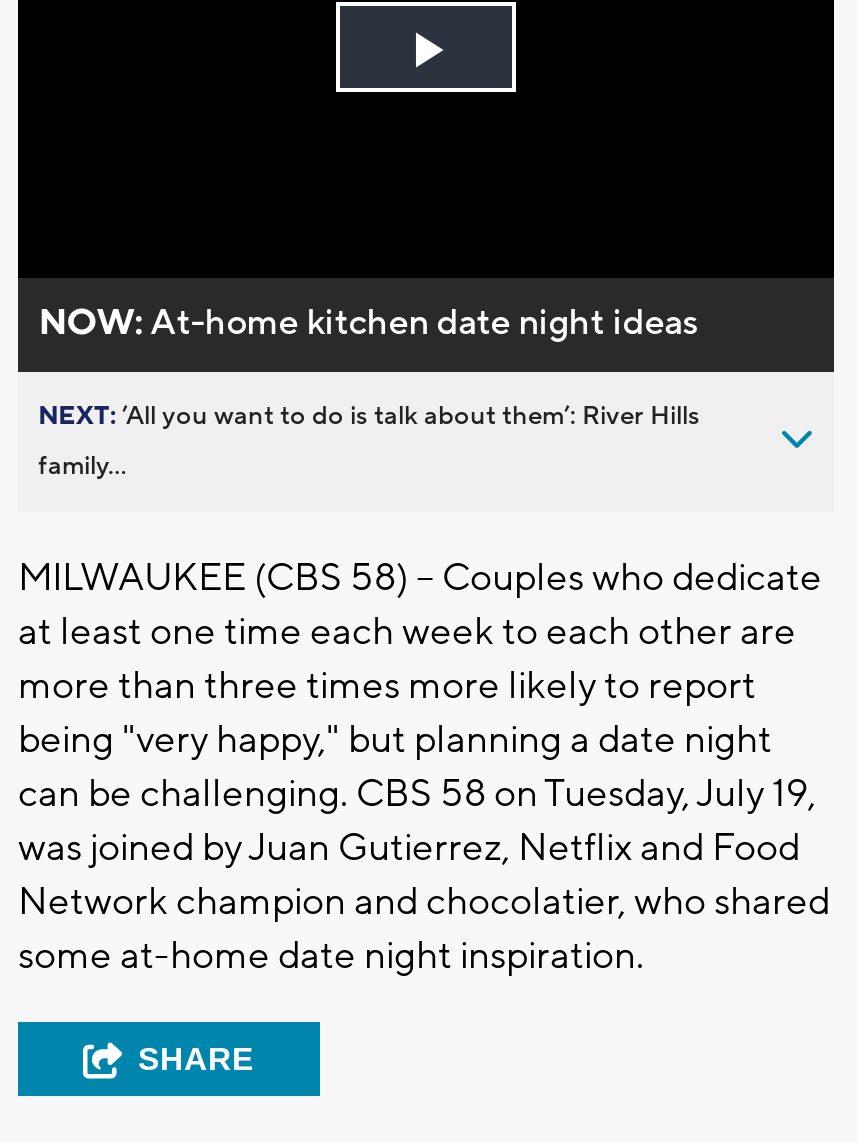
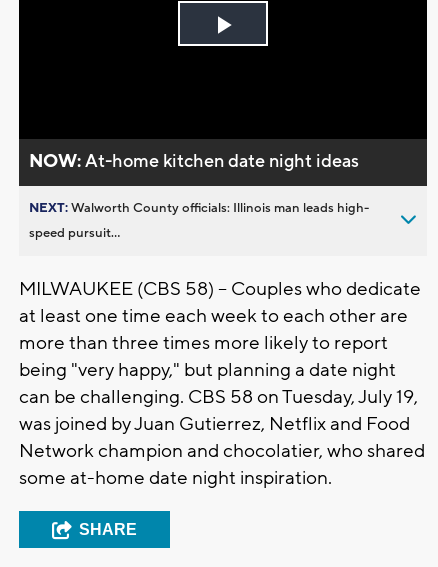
- NEXT: ’All you want to do is talk about them’: River Hills
+ NEXT: Walworth County officials: Illinois man leads high-

- family...
+ speed pursuit...
